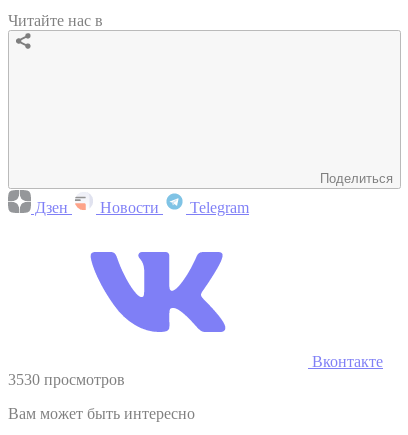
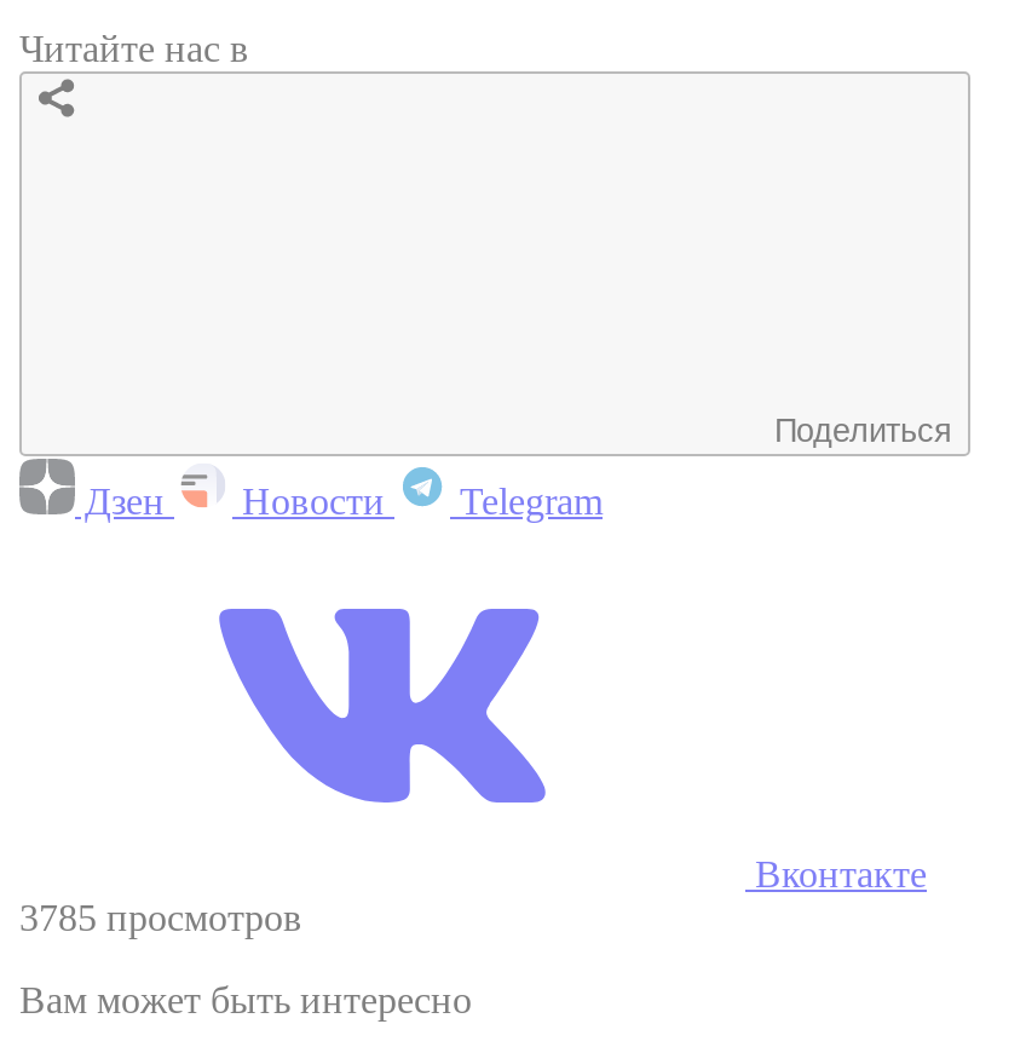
- 3530 просмотров
+ 3785 просмотров
